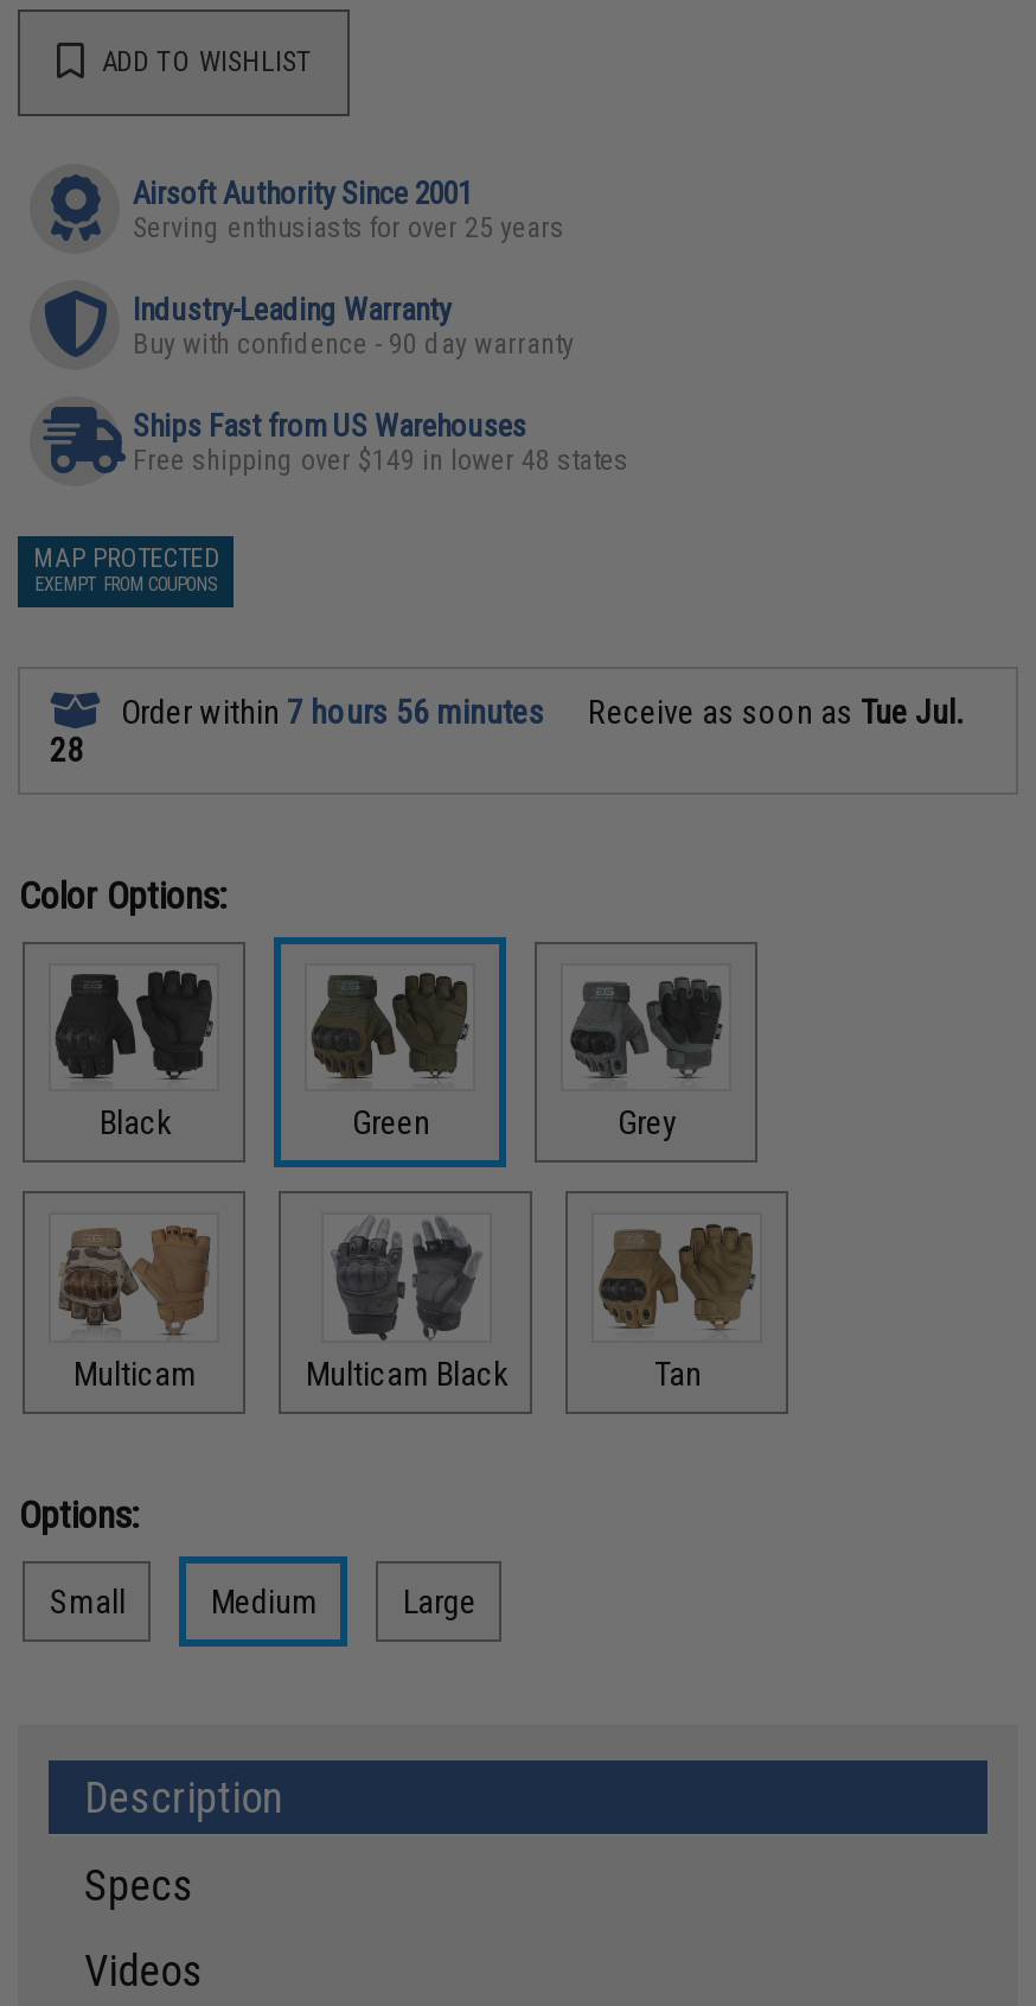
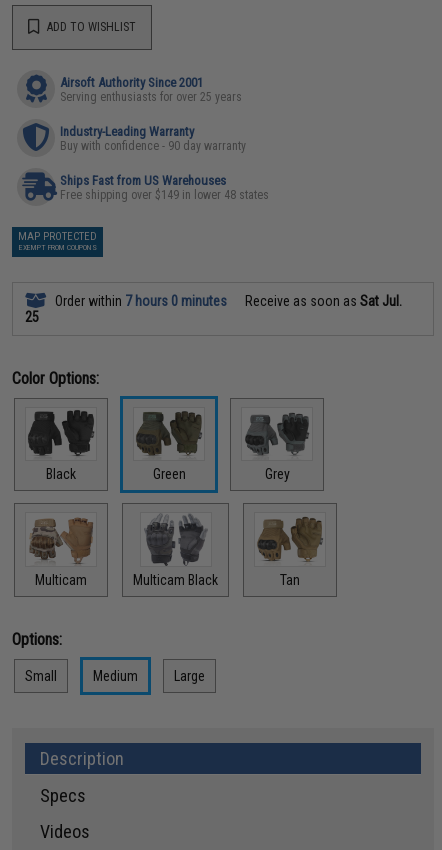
- Order within 7 hours 56 minutes
+ Order within 7 hours 0 minutes

- Receive as soon as Tue Jul.
+ Receive as soon as Sat Jul.

- 28
+ 25
